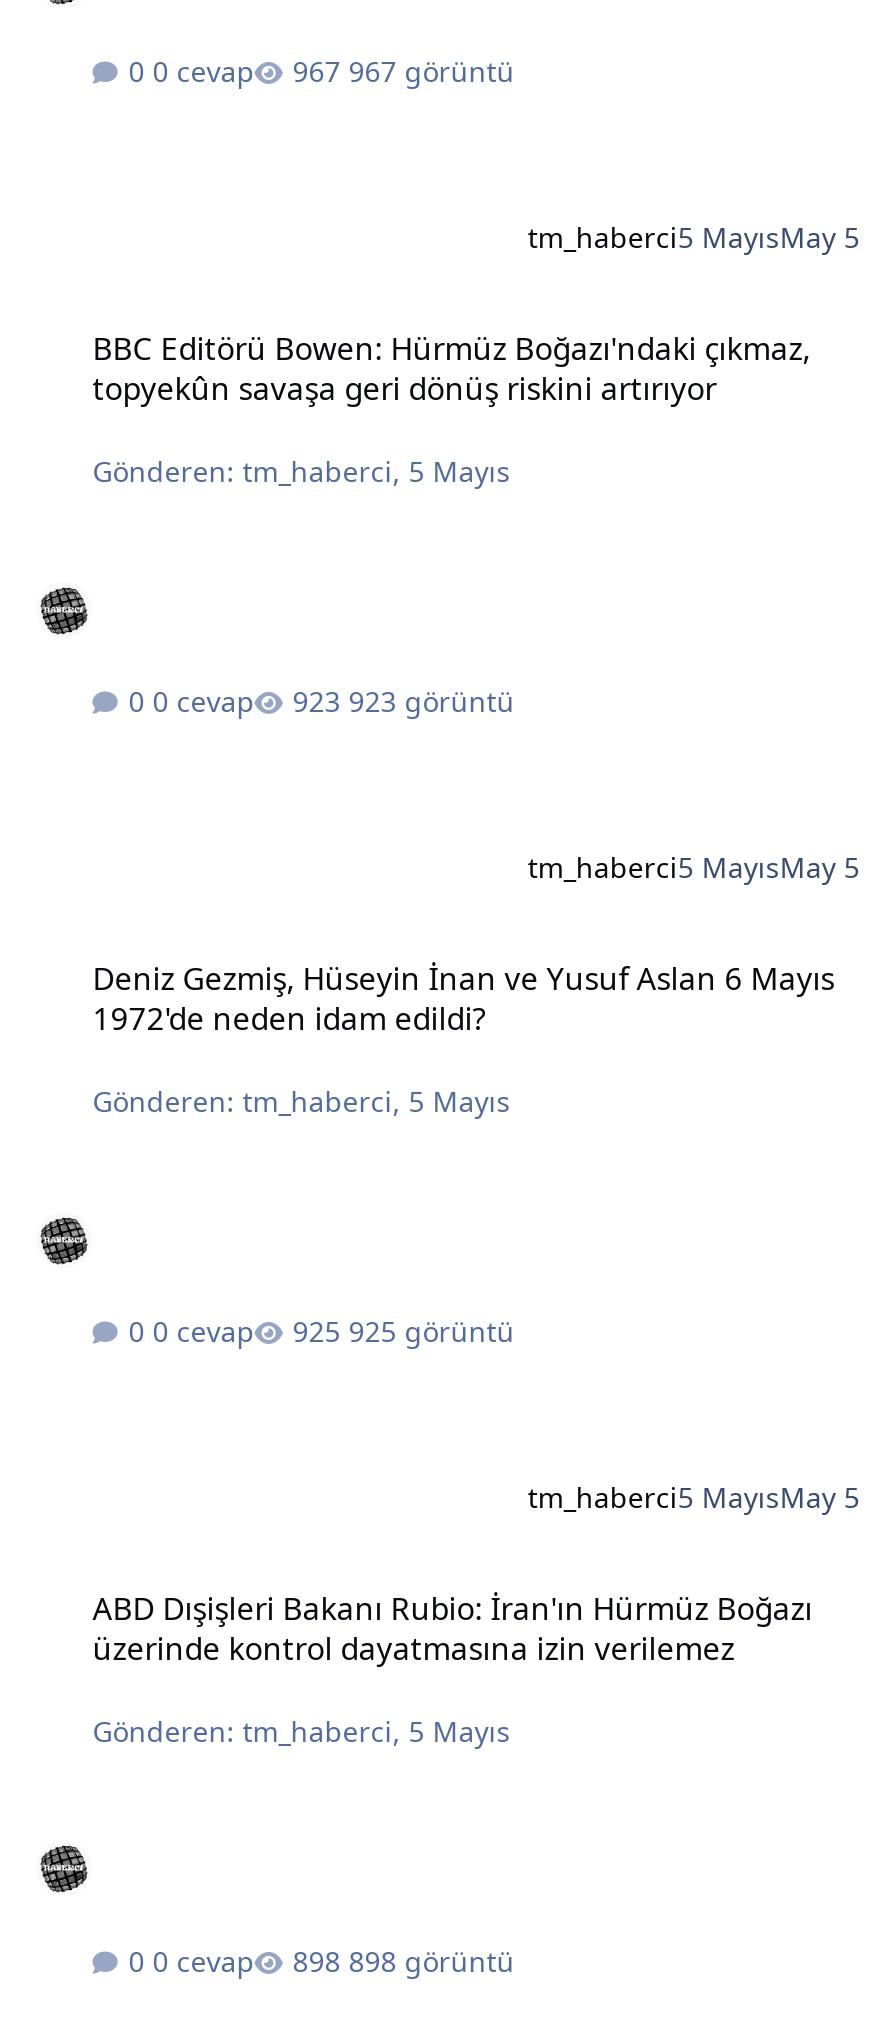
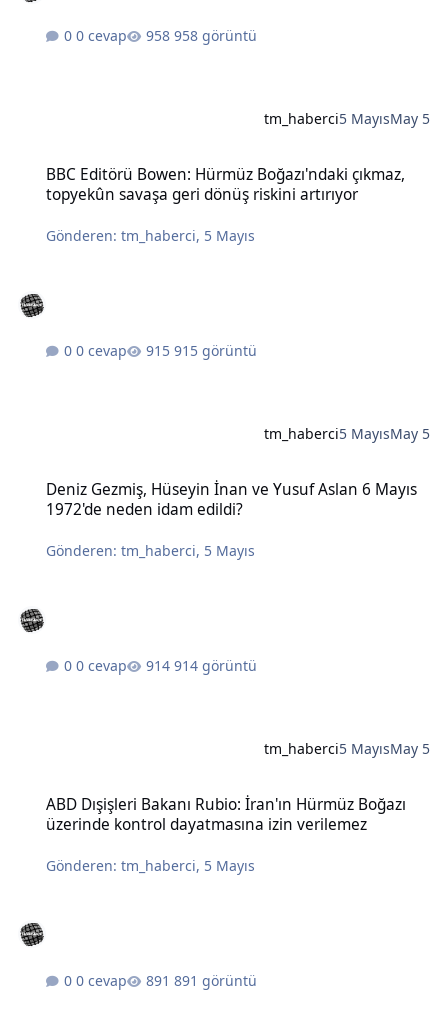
- 967 görüntü
+ 958 görüntü

- 923 görüntü
+ 915 görüntü

- 925 görüntü
+ 914 görüntü

- 898 görüntü
+ 891 görüntü
